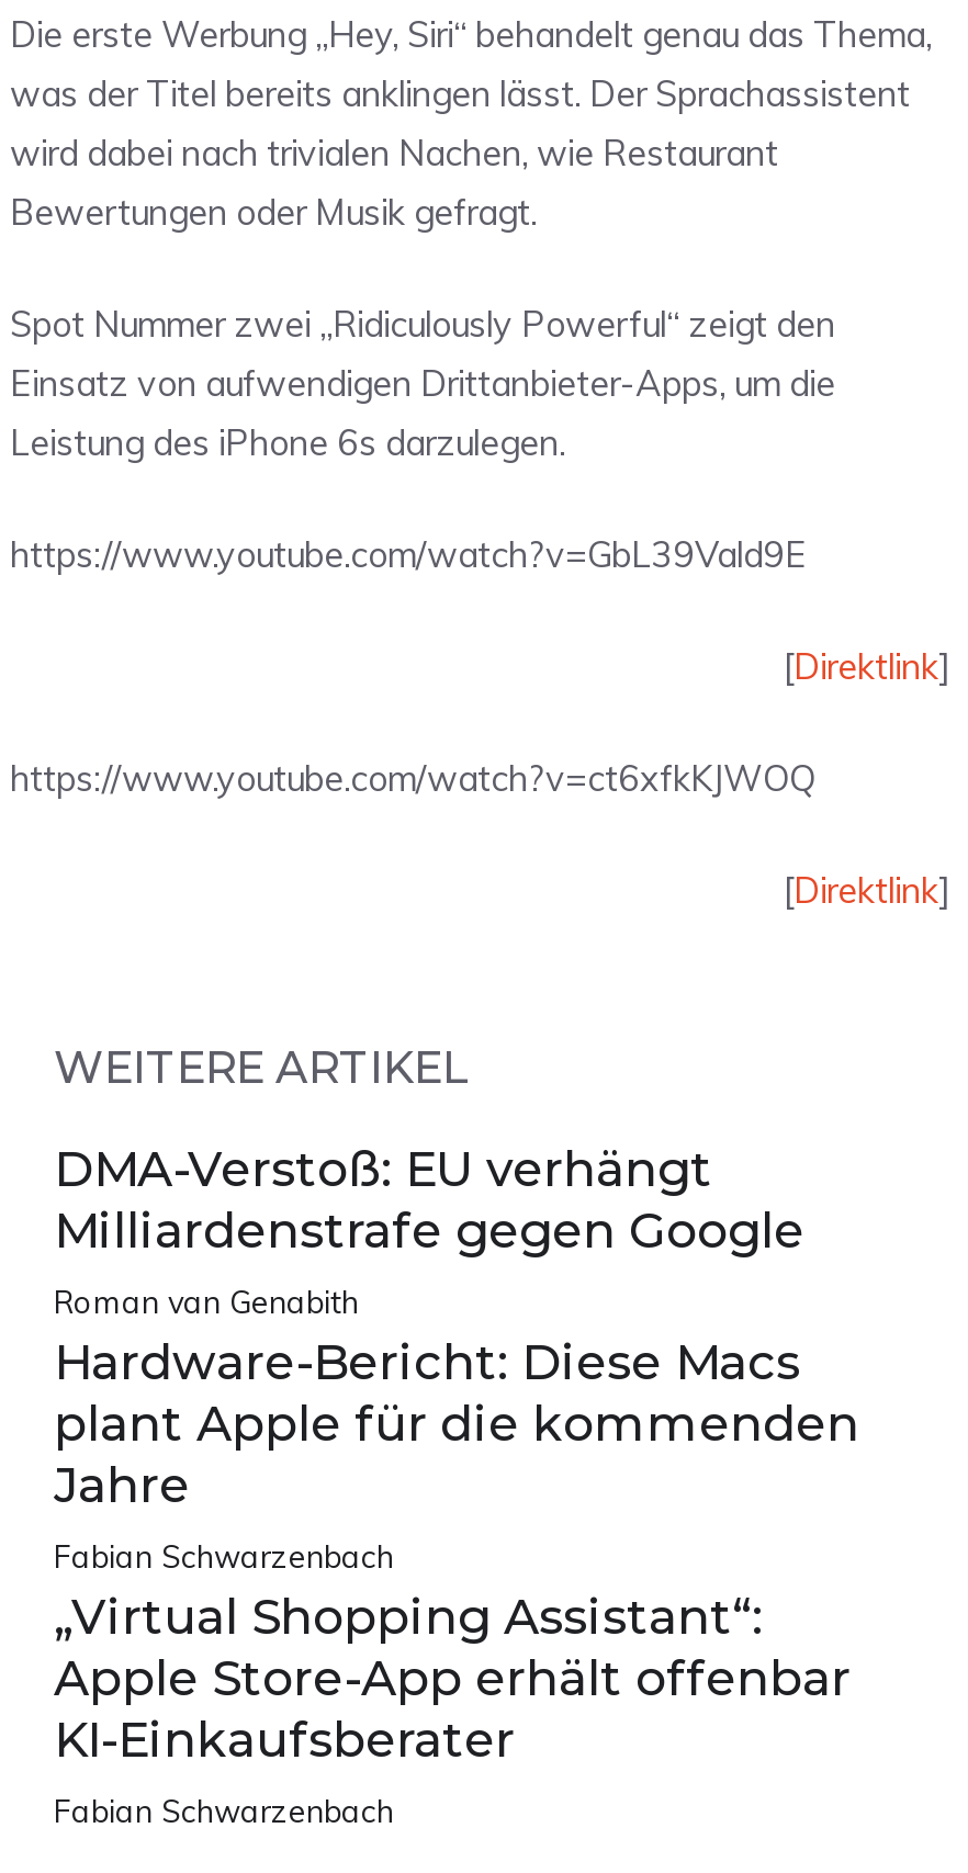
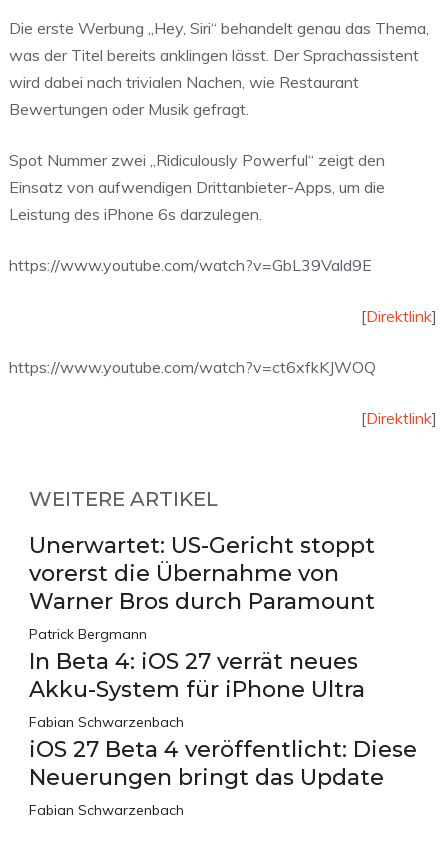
- DMA-Verstoß: EU verhängt
- Milliardenstrafe gegen Google
- Roman van Genabith
- Hardware-Bericht: Diese Macs
- plant Apple für die kommenden
- Jahre
+ Unerwartet: US-Gericht stoppt
+ vorerst die Übernahme von
+ Warner Bros durch Paramount
+ Patrick Bergmann
+ In Beta 4: iOS 27 verrät neues
+ Akku-System für iPhone Ultra

- „Virtual Shopping Assistant“:
- Apple Store-App erhält offenbar
- KI-Einkaufsberater
+ iOS 27 Beta 4 veröffentlicht: Diese
+ Neuerungen bringt das Update
